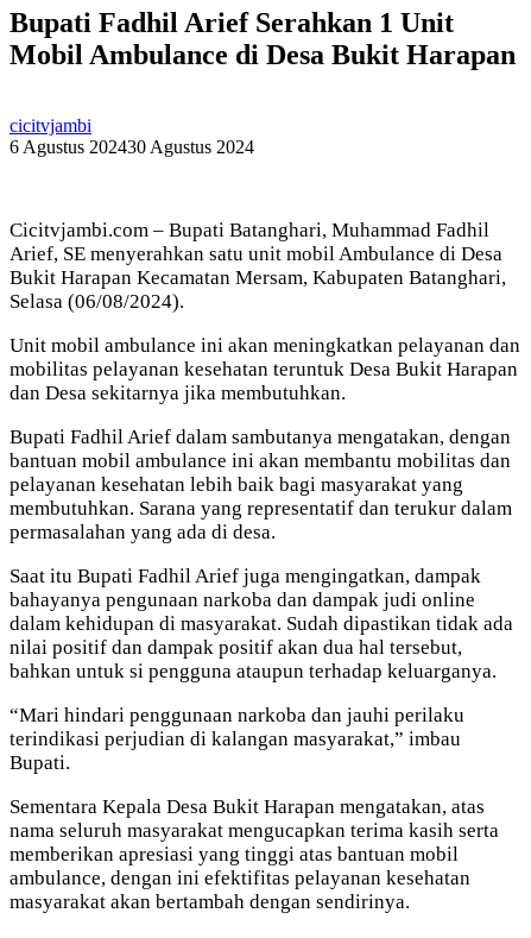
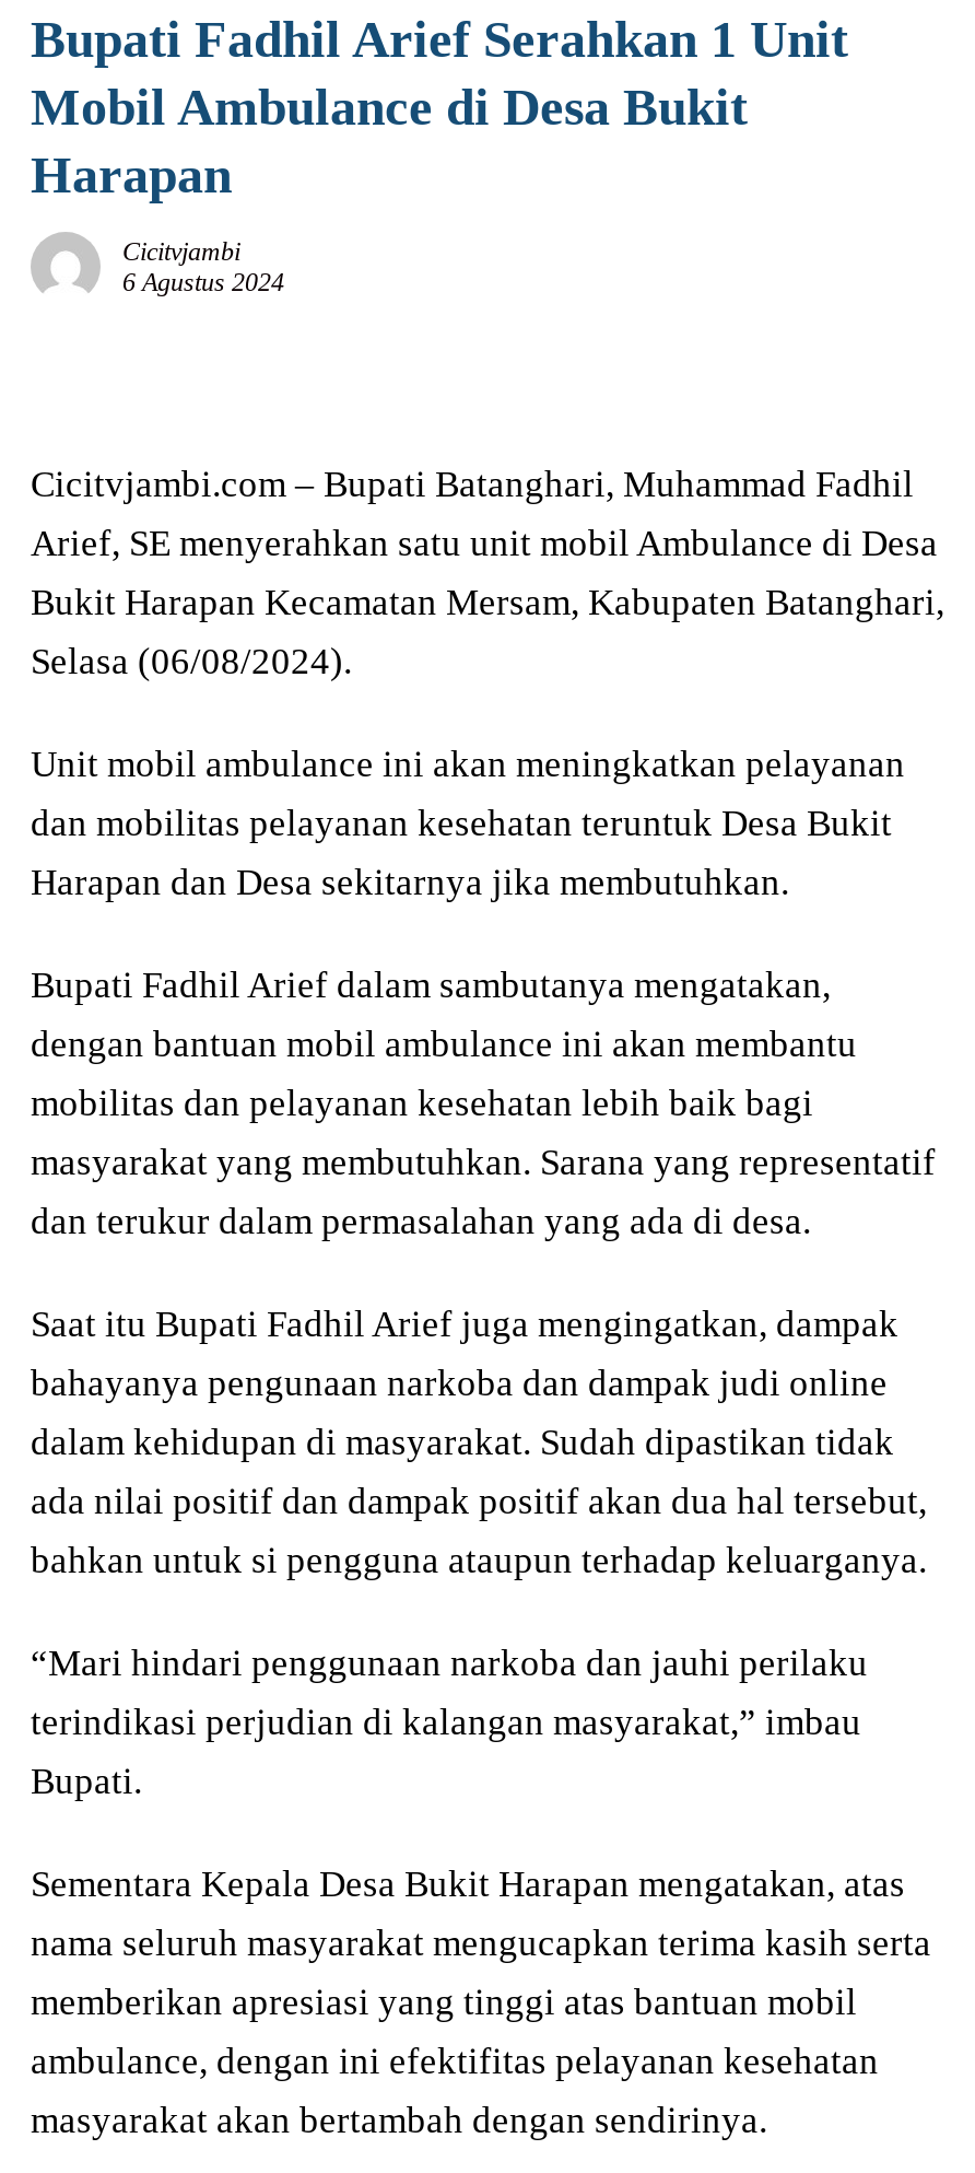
- cicitvjambi
- 6 Agustus 202430 Agustus 2024
+ Cicitvjambi
+ 6 Agustus 2024
